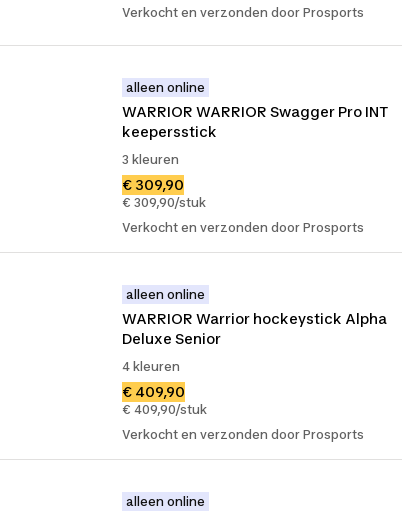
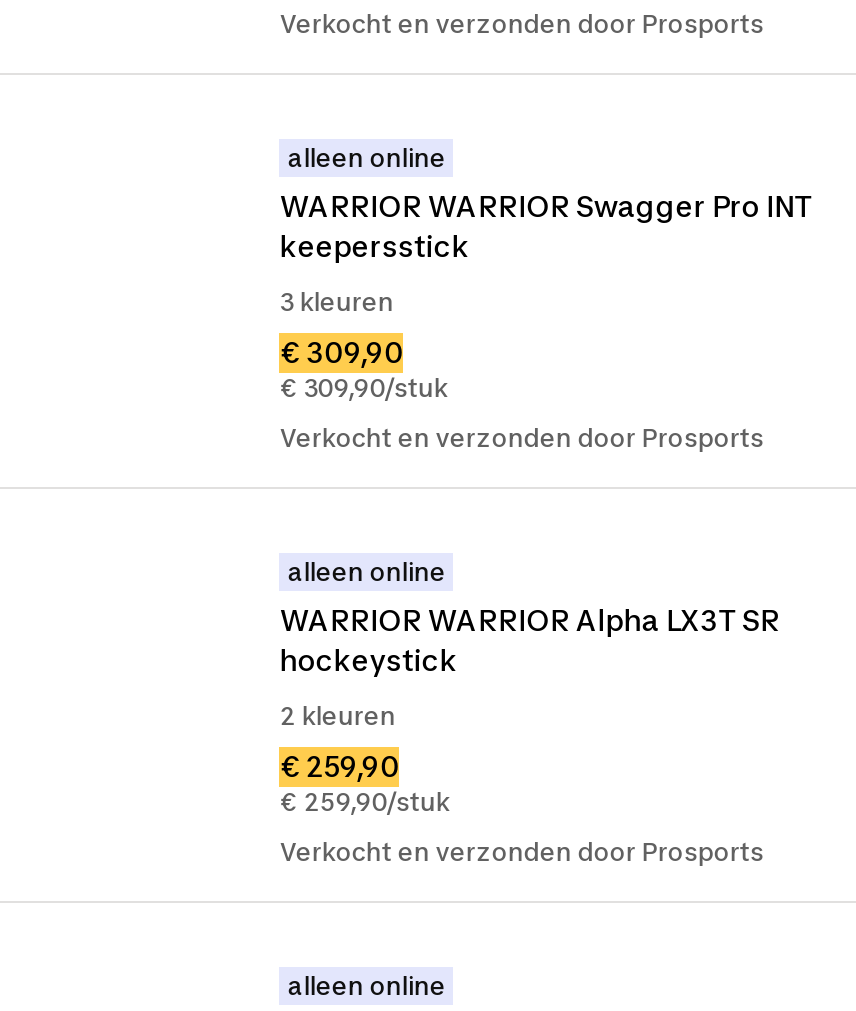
- WARRIOR Warrior hockeystick Alpha
- Deluxe Senior
+ WARRIOR WARRIOR Alpha LX3T SR
+ hockeystick

- 4 kleuren
+ 2 kleuren

- € 409,90
- € 409,90/stuk
+ € 259,90
+ € 259,90/stuk
